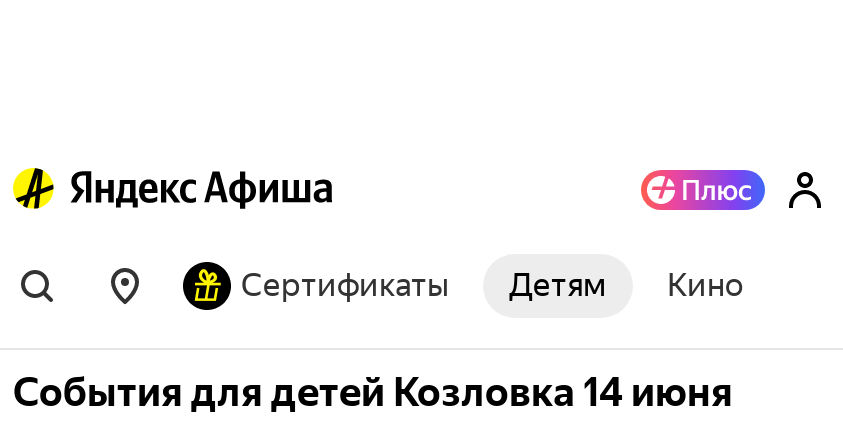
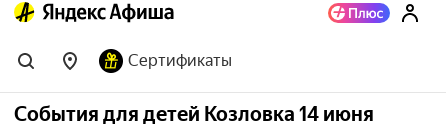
- Детям
- Кино
